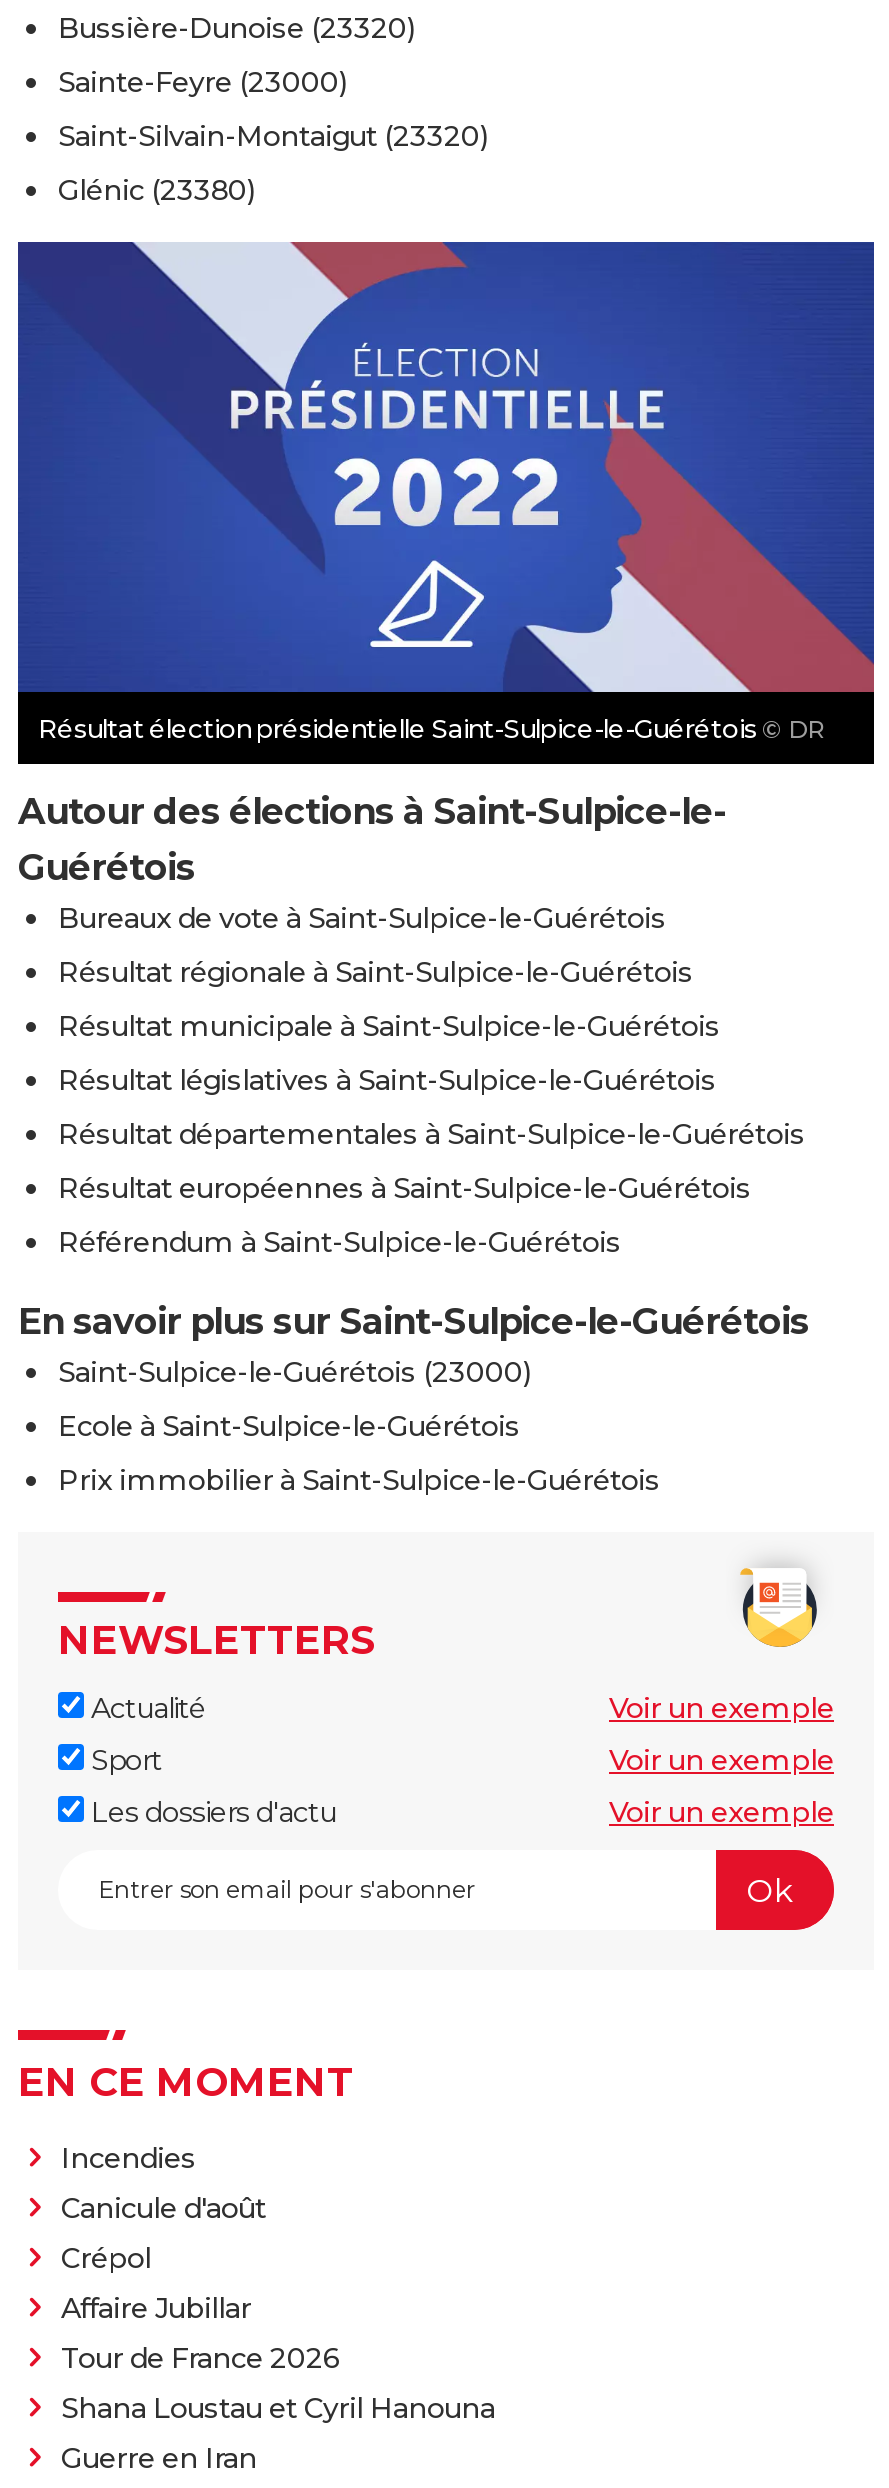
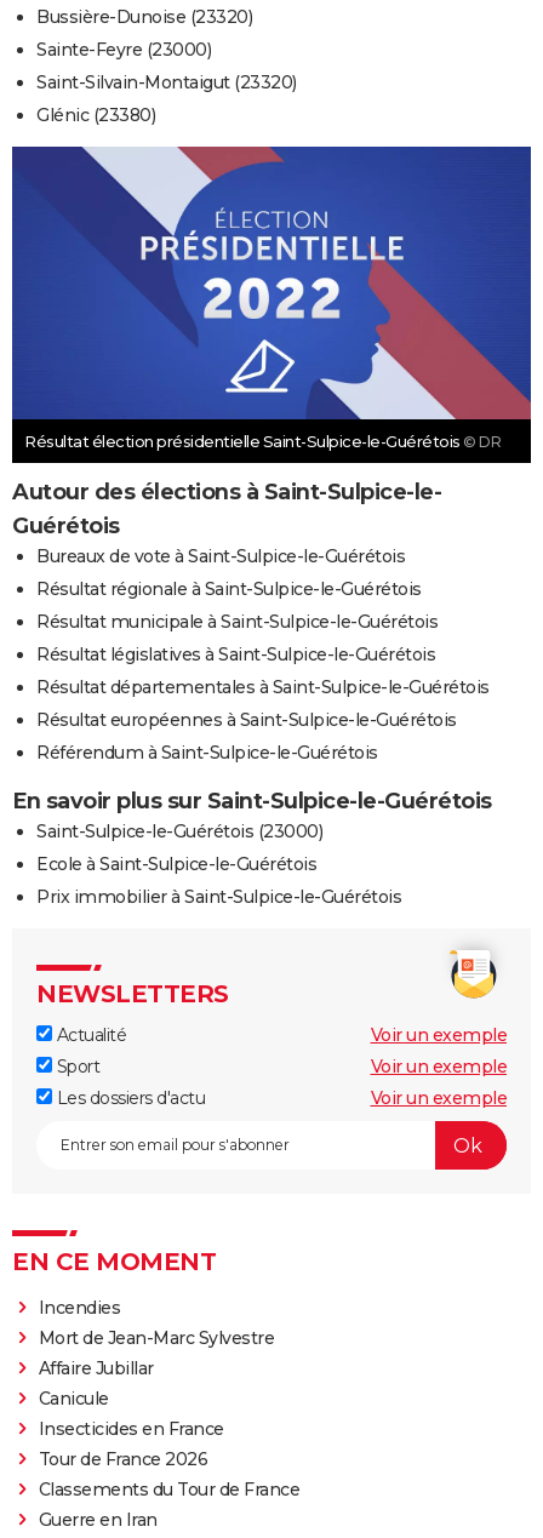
- Canicule d'août
- Crépol
+ Mort de Jean-Marc Sylvestre

moved up: Affaire Jubillar

+ Canicule
+ Insecticides en France

- Shana Loustau et Cyril Hanouna
+ Classements du Tour de France
